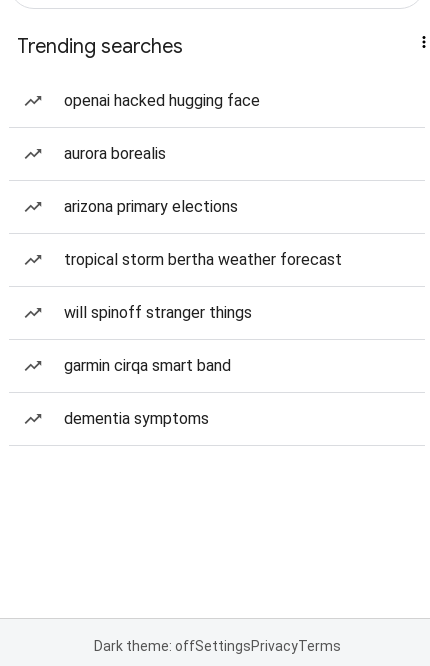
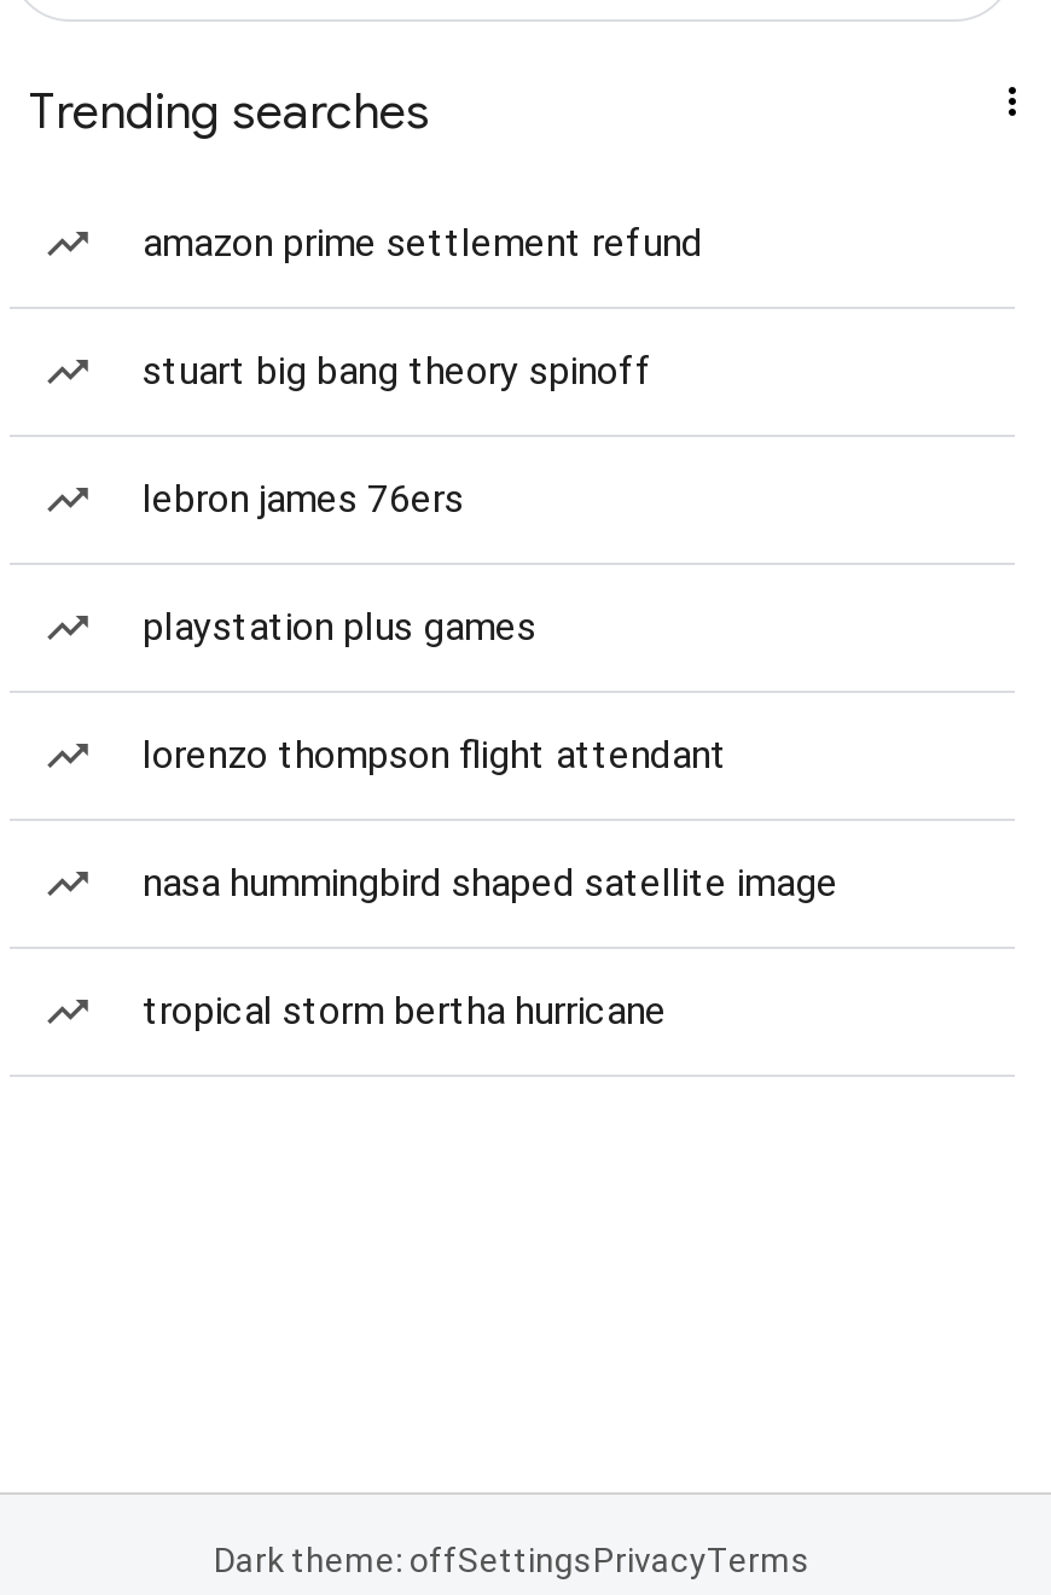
- openai hacked hugging face
+ amazon prime settlement refund

- aurora borealis
+ stuart big bang theory spinoff

- arizona primary elections
+ lebron james 76ers

- tropical storm bertha weather forecast
+ playstation plus games

- will spinoff stranger things
+ lorenzo thompson flight attendant

- garmin cirqa smart band
+ nasa hummingbird shaped satellite image

- dementia symptoms
+ tropical storm bertha hurricane
